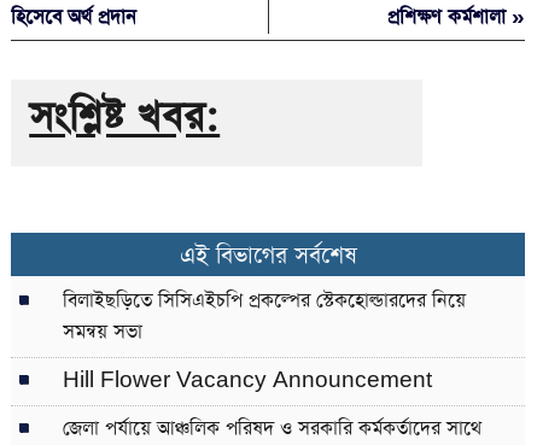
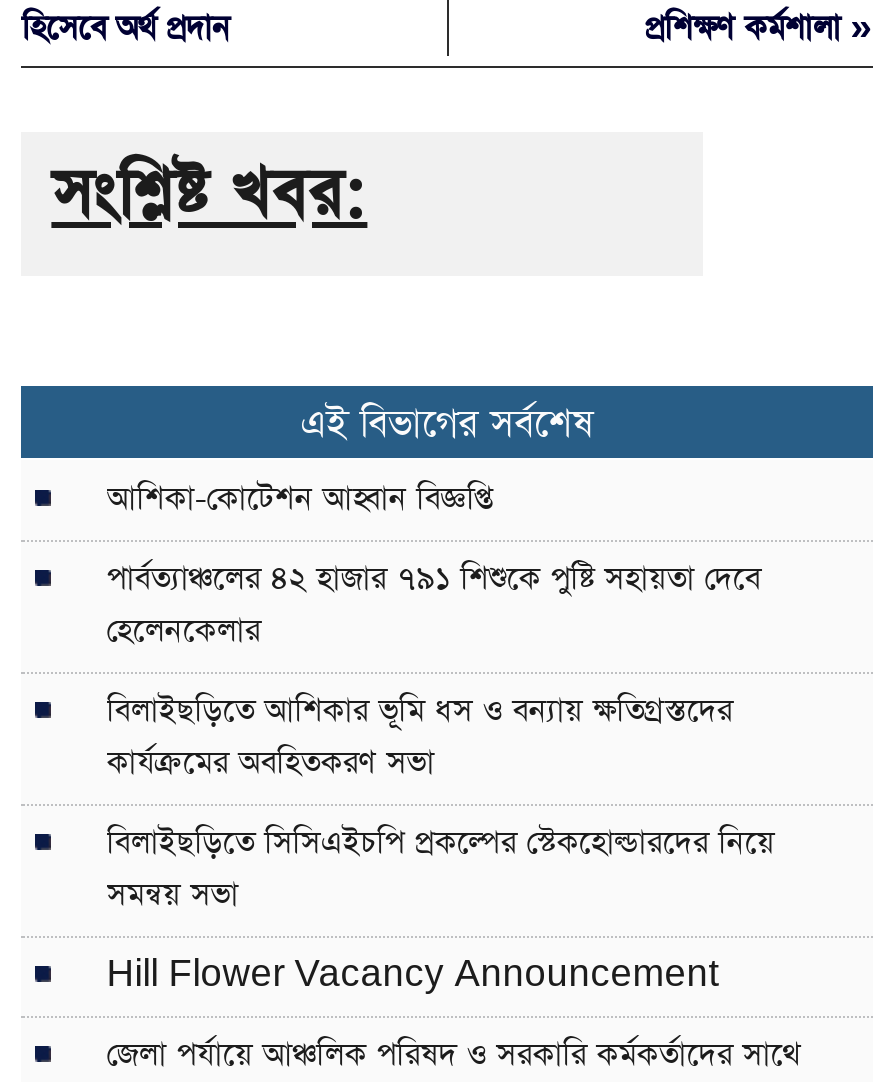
+ আশিকা-কোটেশন আহ্বান বিজ্ঞপ্তি
+ পার্বত্যাঞ্চলের ৪২ হাজার ৭৯১ শিশুকে পুষ্টি সহায়তা দেবে
+ হেলেনকেলার
+ বিলাইছড়িতে আশিকার ভূমি ধস ও বন্যায় ক্ষতিগ্রস্তদের
+ কার্যক্রমের অবহিতকরণ সভা
